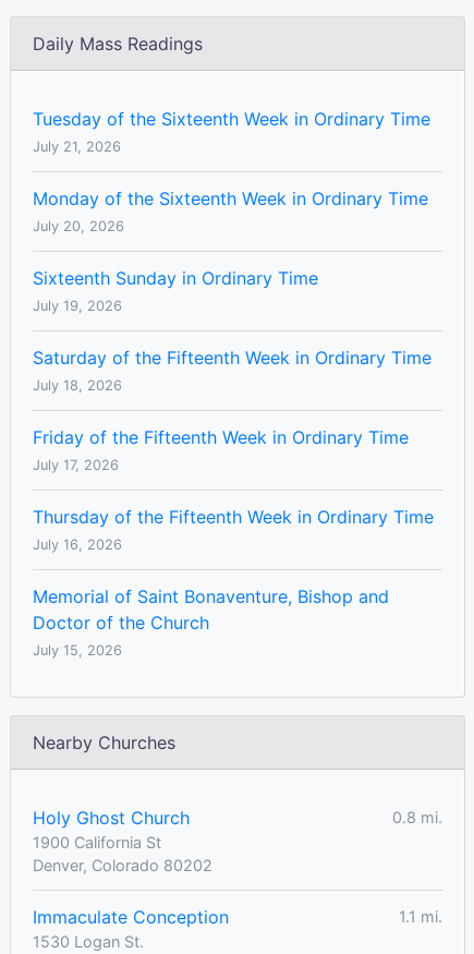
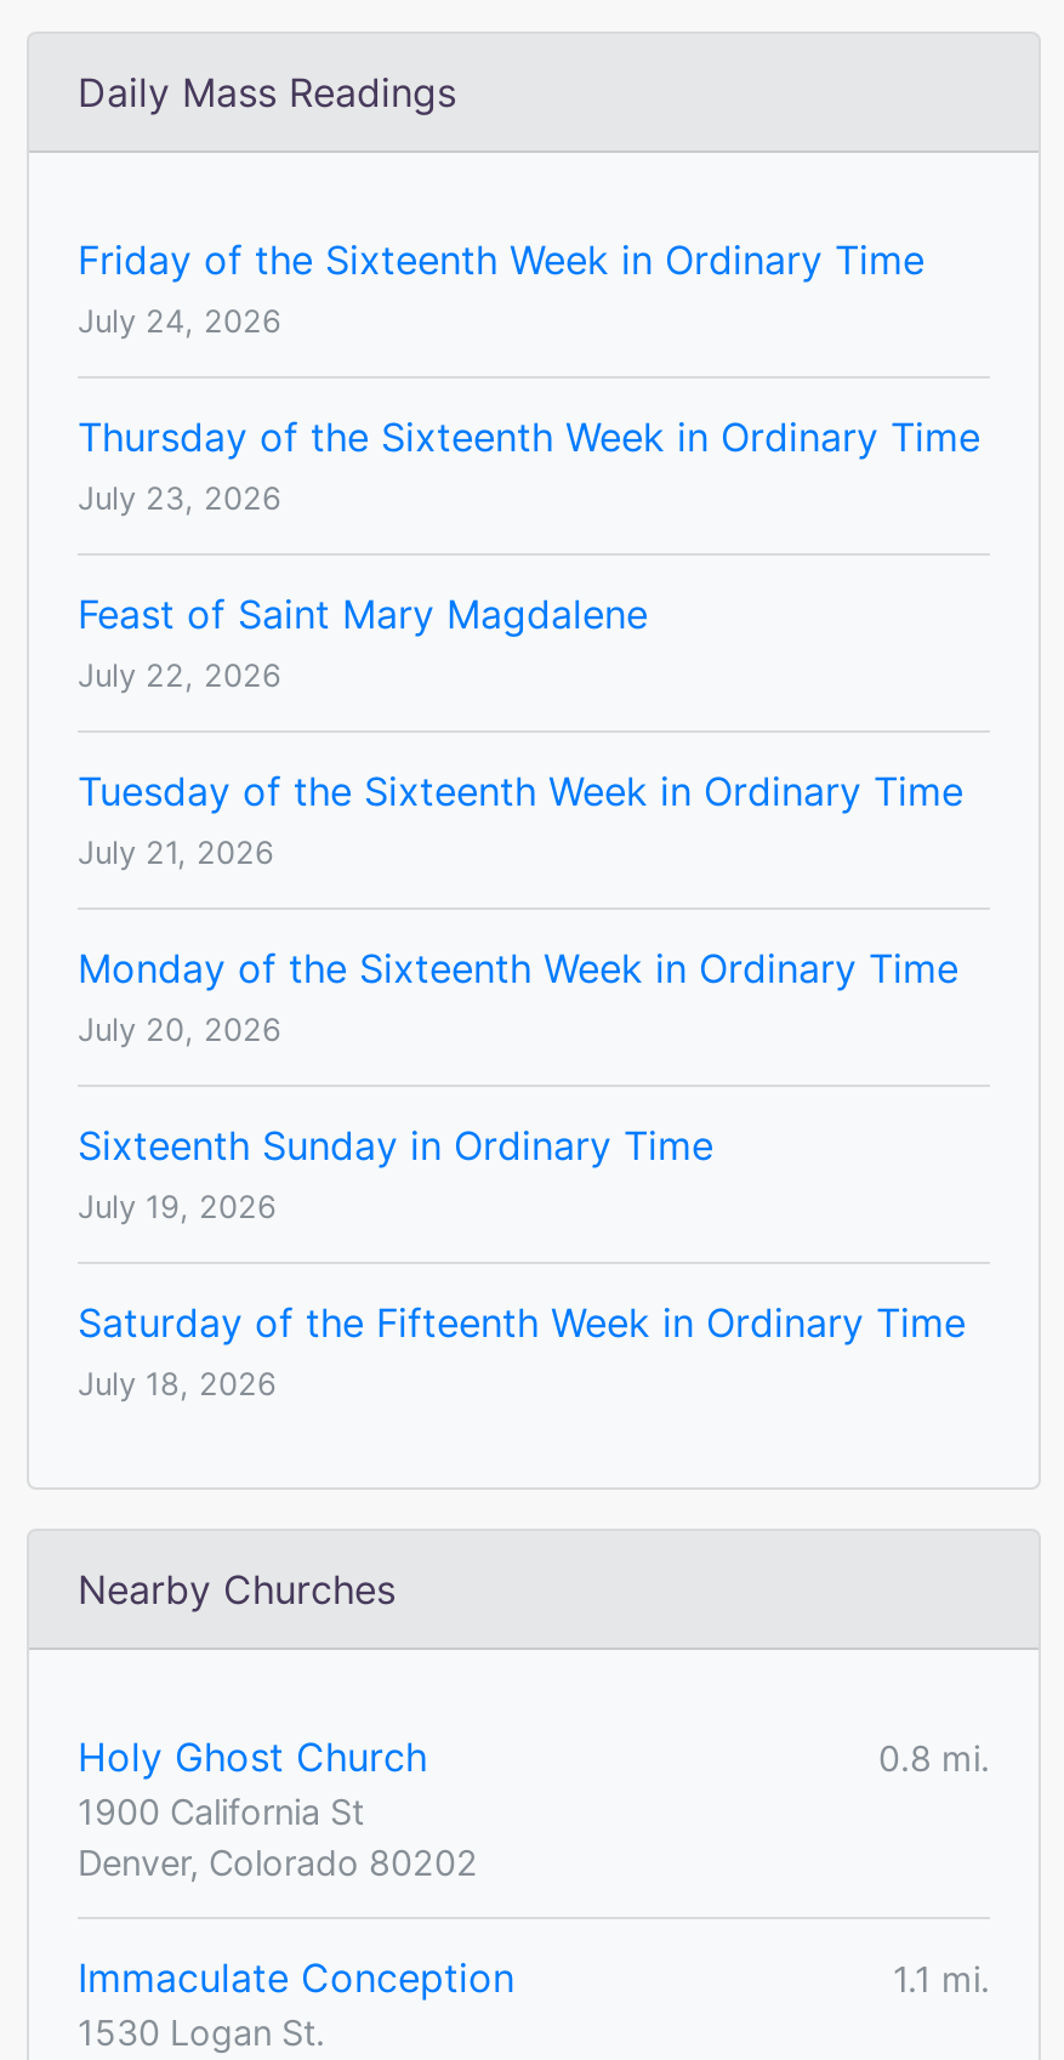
+ Friday of the Sixteenth Week in Ordinary Time
+ July 24, 2026
+ Thursday of the Sixteenth Week in Ordinary Time
+ July 23, 2026
+ Feast of Saint Mary Magdalene
+ July 22, 2026

moved down: Tuesday of the Sixteenth Week in Ordinary Time | July 21, 2026 | Monday of the Sixteenth Week in Ordinary Time | July 20, 2026 | Sixteenth Sunday in Ordinary Time | July 19, 2026 | Saturday of the Fifteenth Week in Ordinary Time | July 18, 2026

- Friday of the Fifteenth Week in Ordinary Time
- July 17, 2026
- Thursday of the Fifteenth Week in Ordinary Time
- July 16, 2026
- Memorial of Saint Bonaventure, Bishop and
- Doctor of the Church
- July 15, 2026
